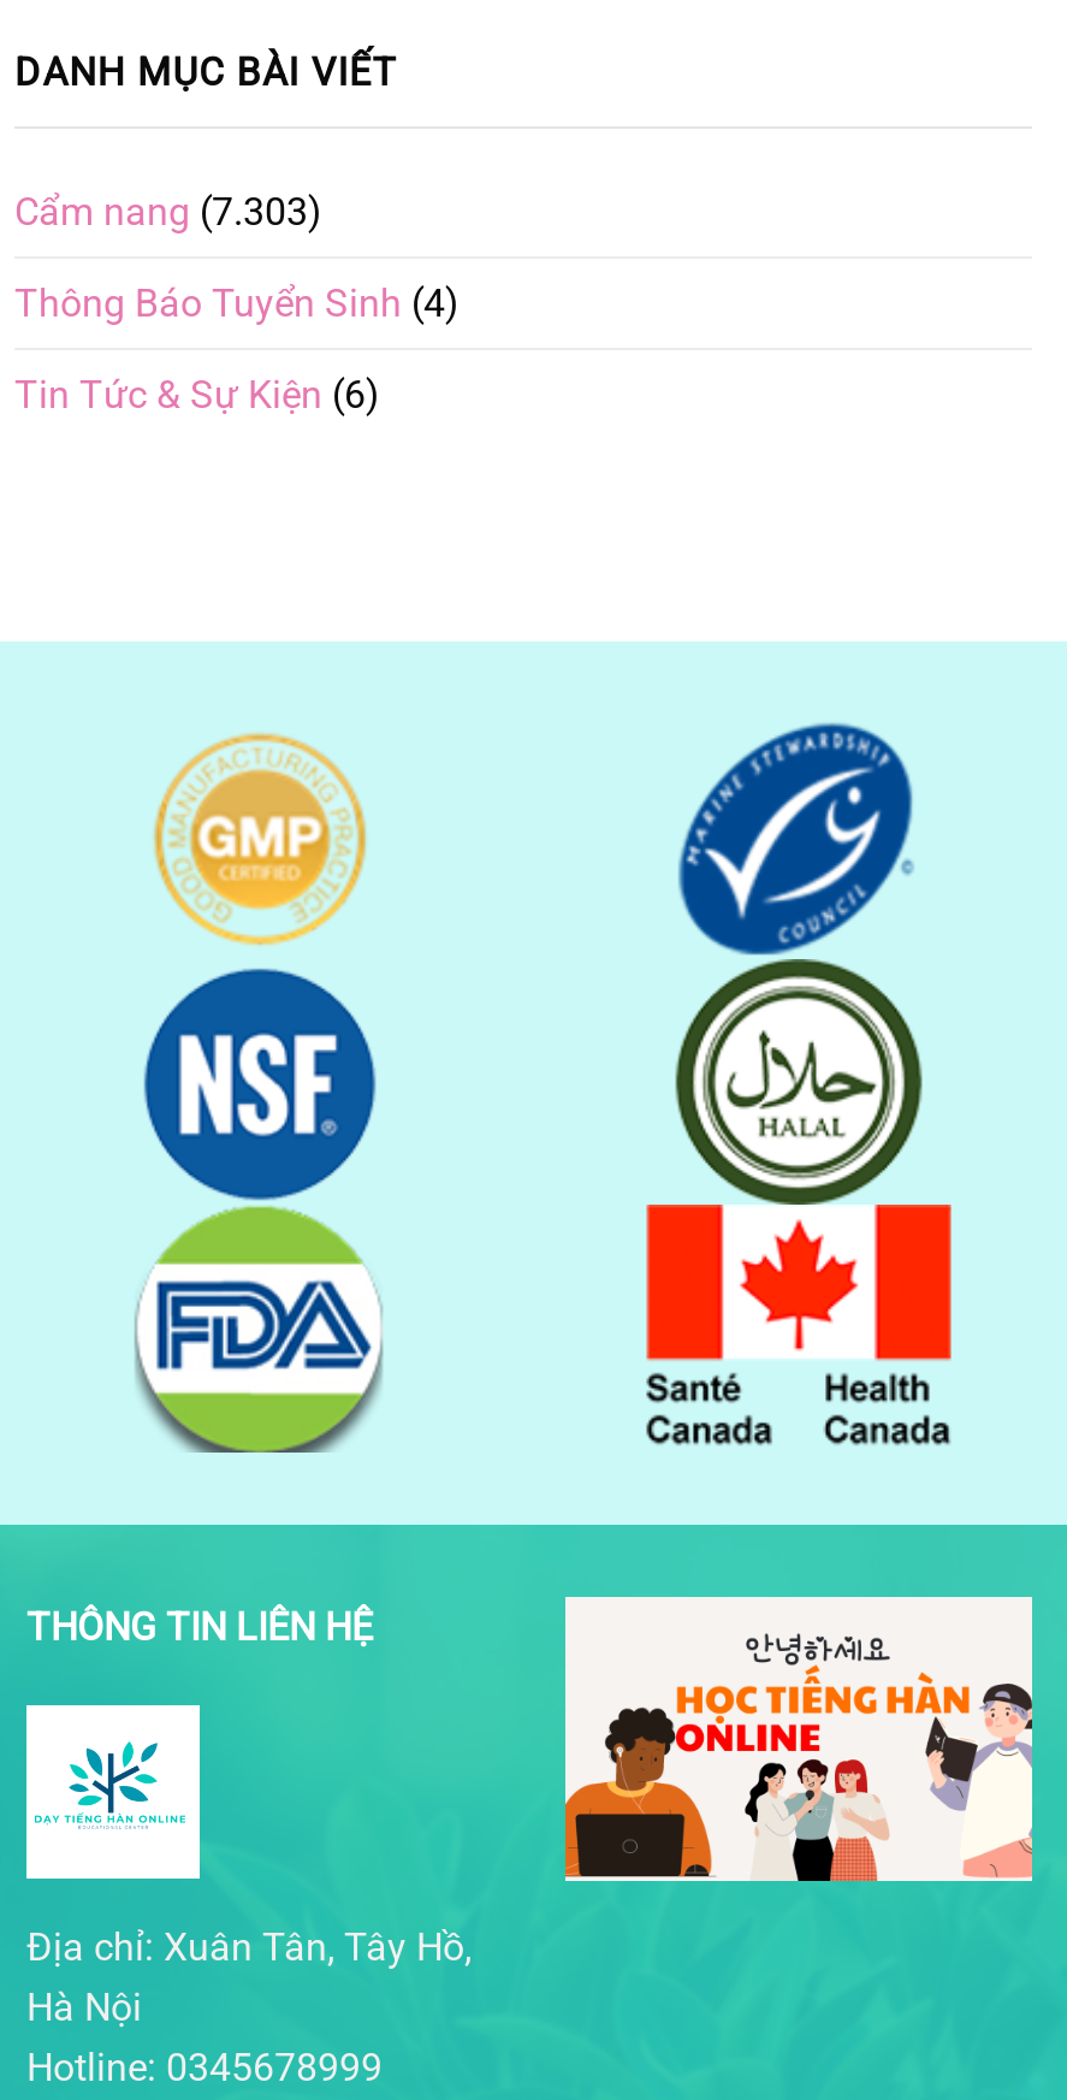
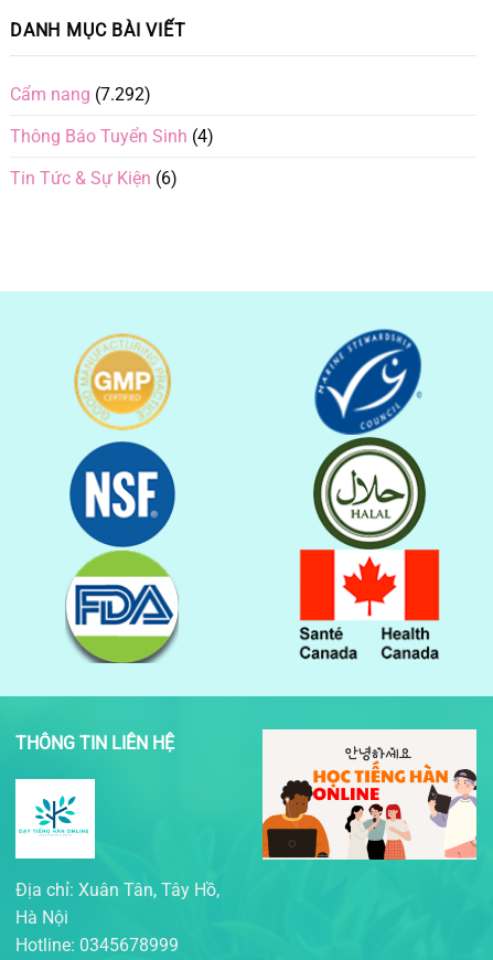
- Cẩm nang (7.303)
+ Cẩm nang (7.292)
